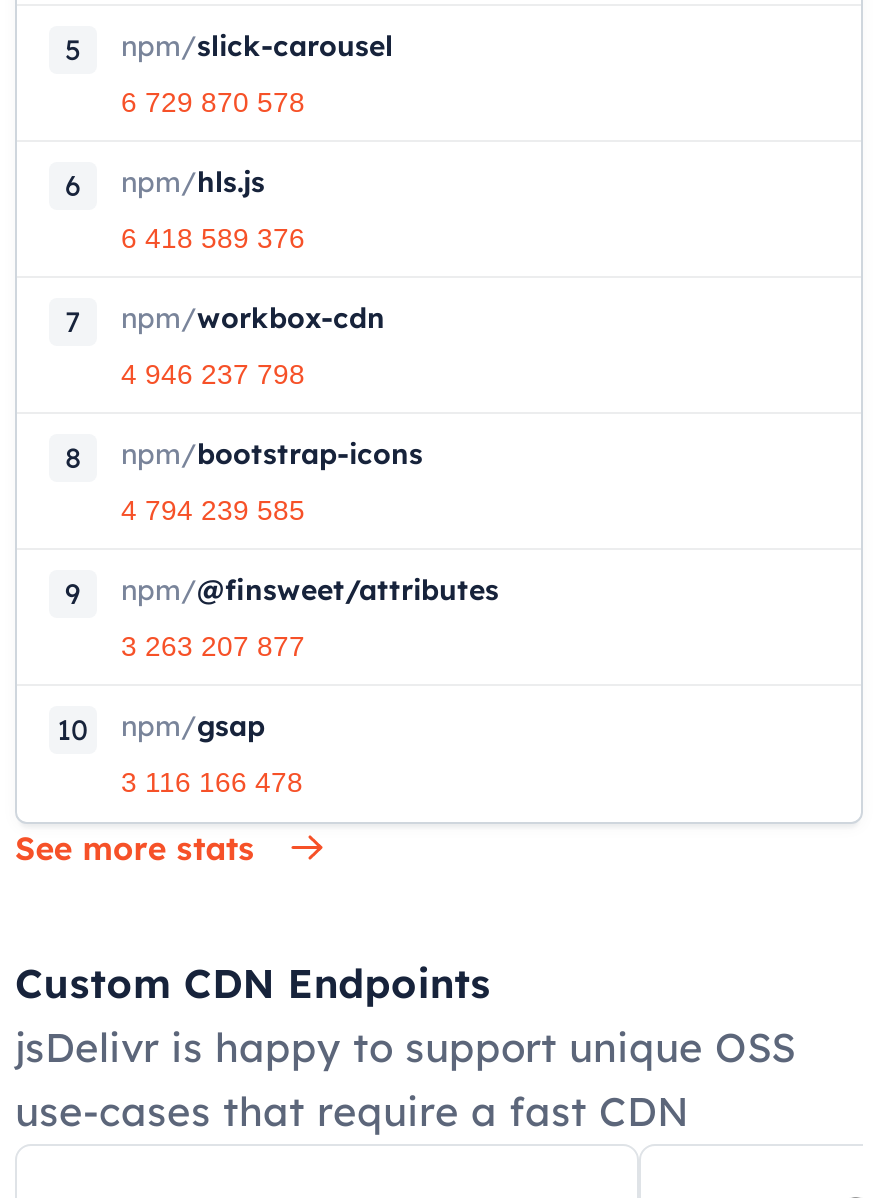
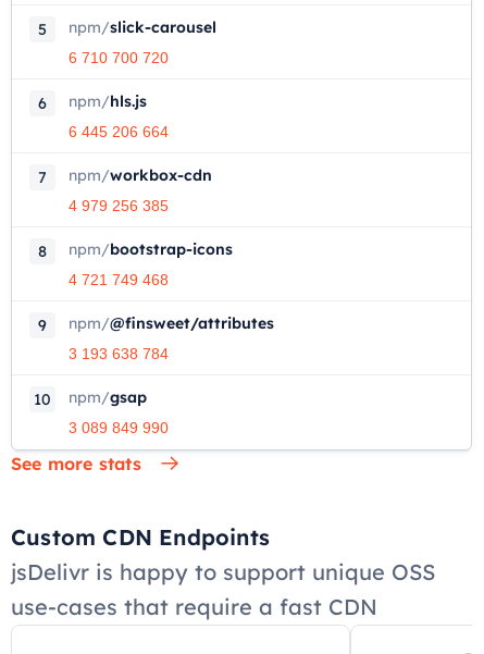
- 6 729 870 578
+ 6 710 700 720

- 6 418 589 376
+ 6 445 206 664

- 4 946 237 798
+ 4 979 256 385

- 4 794 239 585
+ 4 721 749 468

- 3 263 207 877
+ 3 193 638 784

- 3 116 166 478
+ 3 089 849 990
